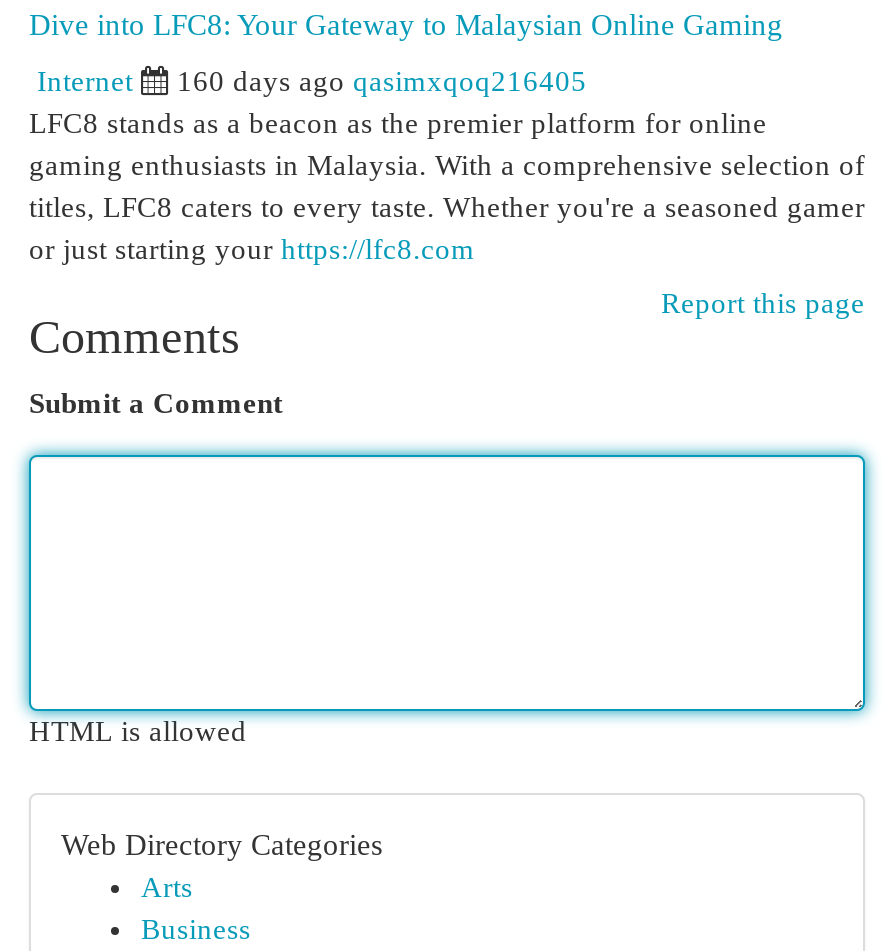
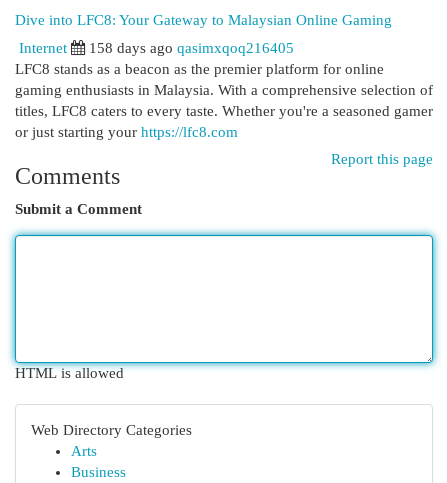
- 160 days ago qasimxqoq216405
+ 158 days ago qasimxqoq216405
